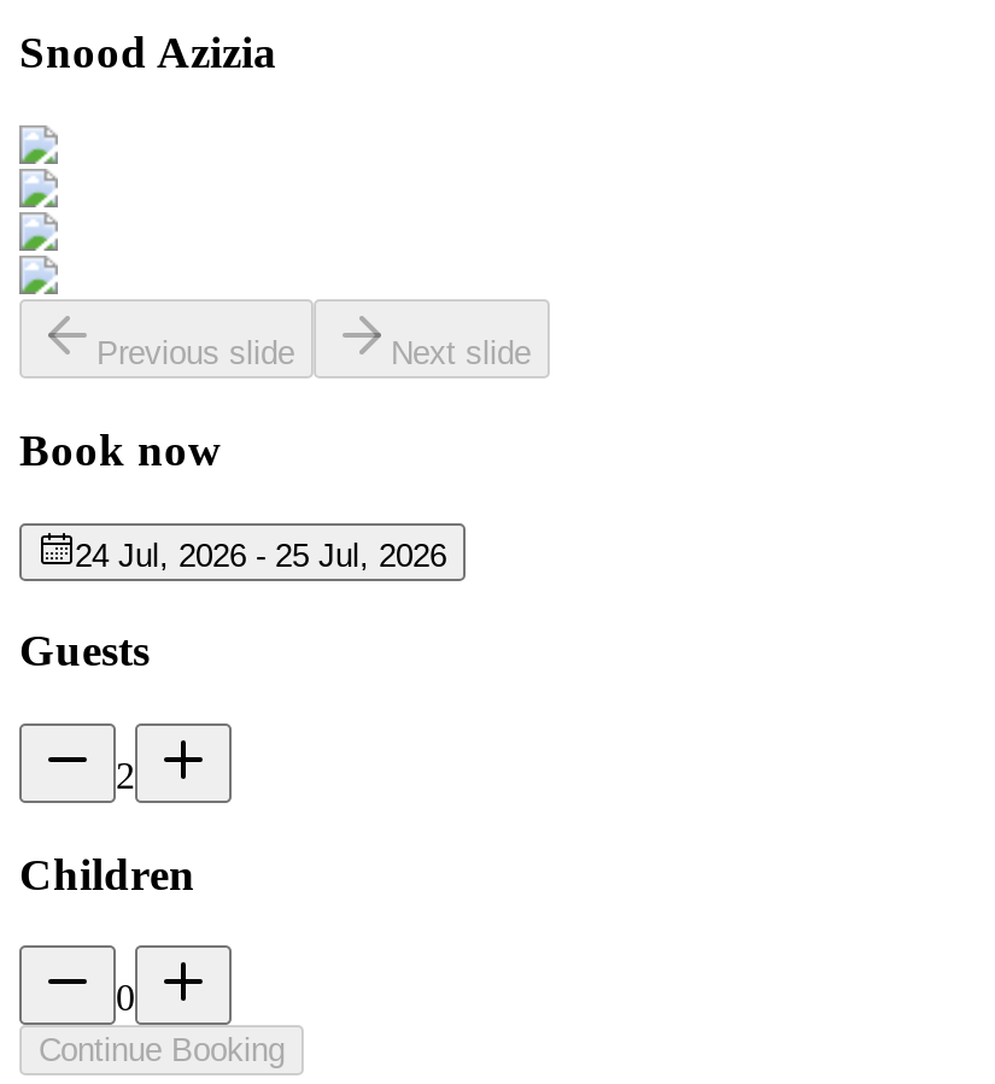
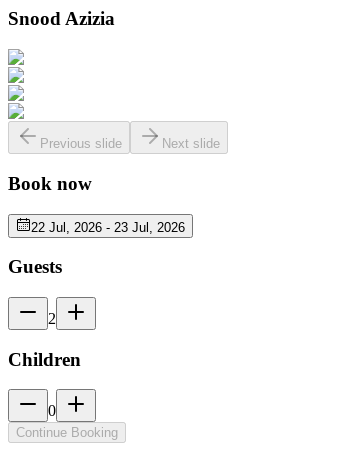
- 24 Jul, 2026 - 25 Jul, 2026
+ 22 Jul, 2026 - 23 Jul, 2026
